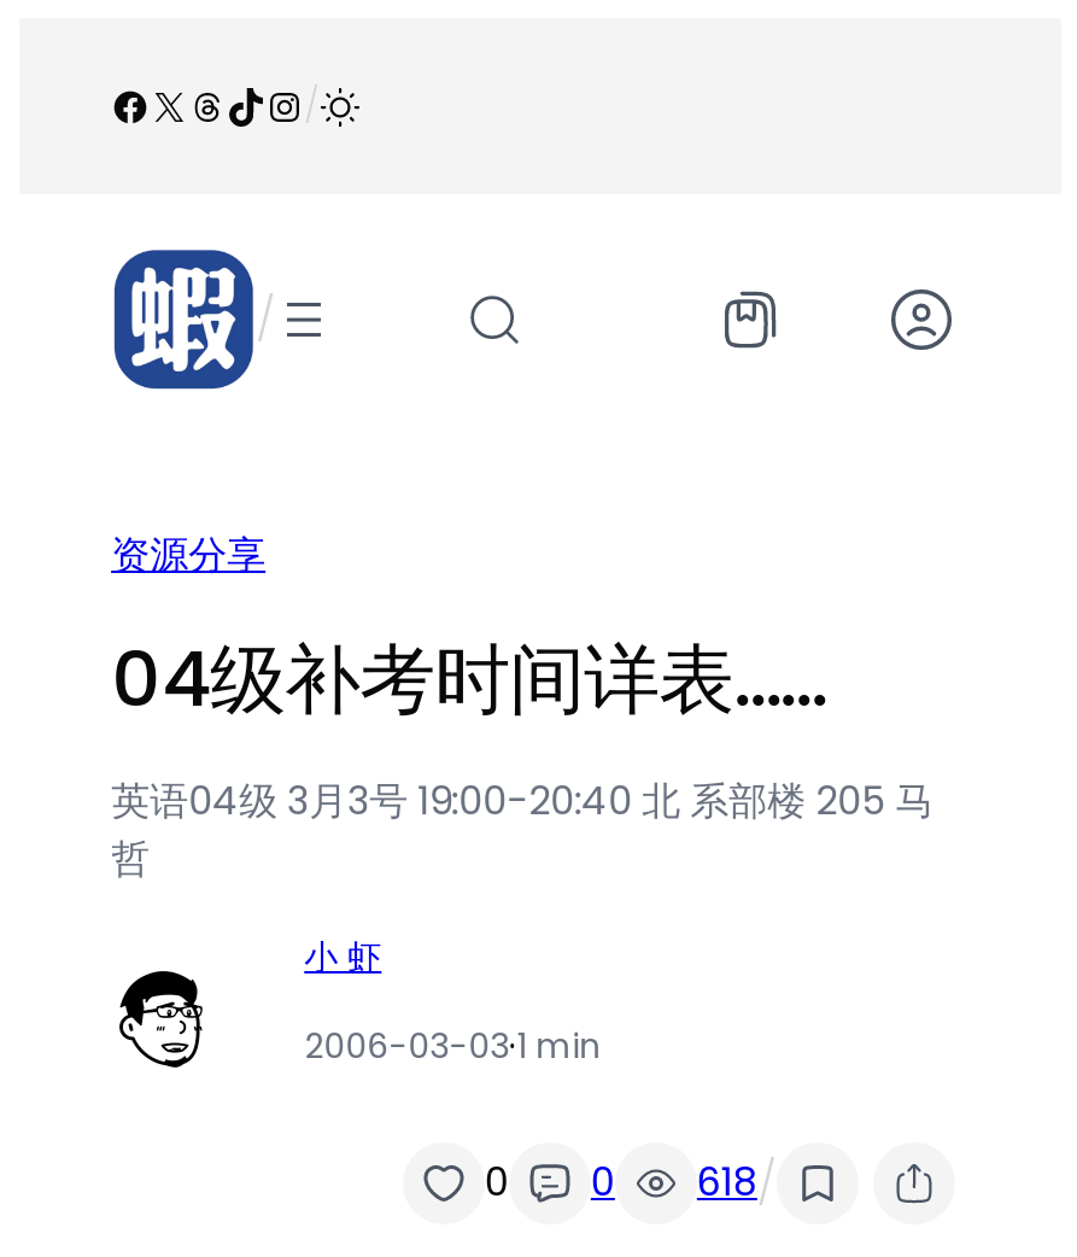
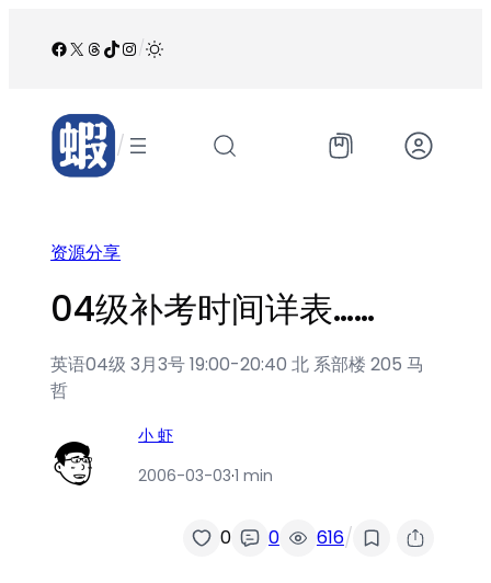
- 0 0 618 /
+ 0 0 616 /
